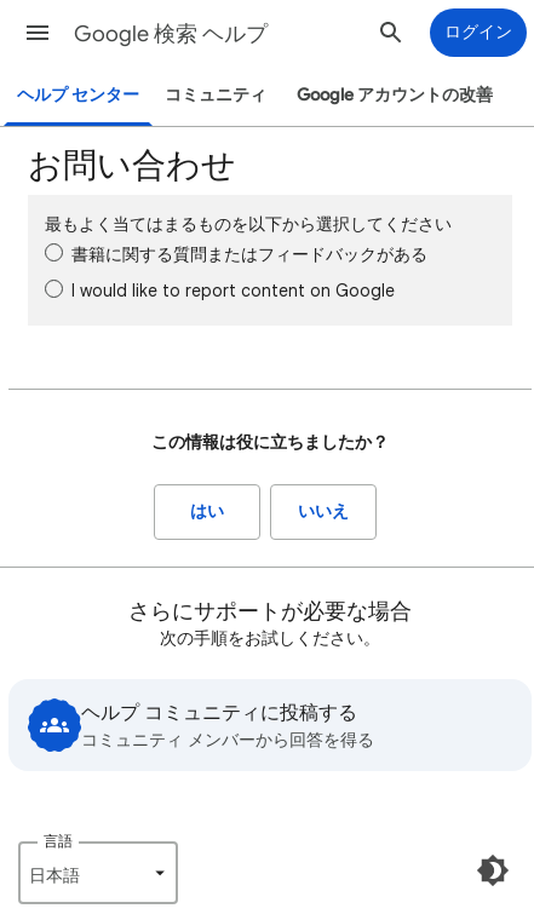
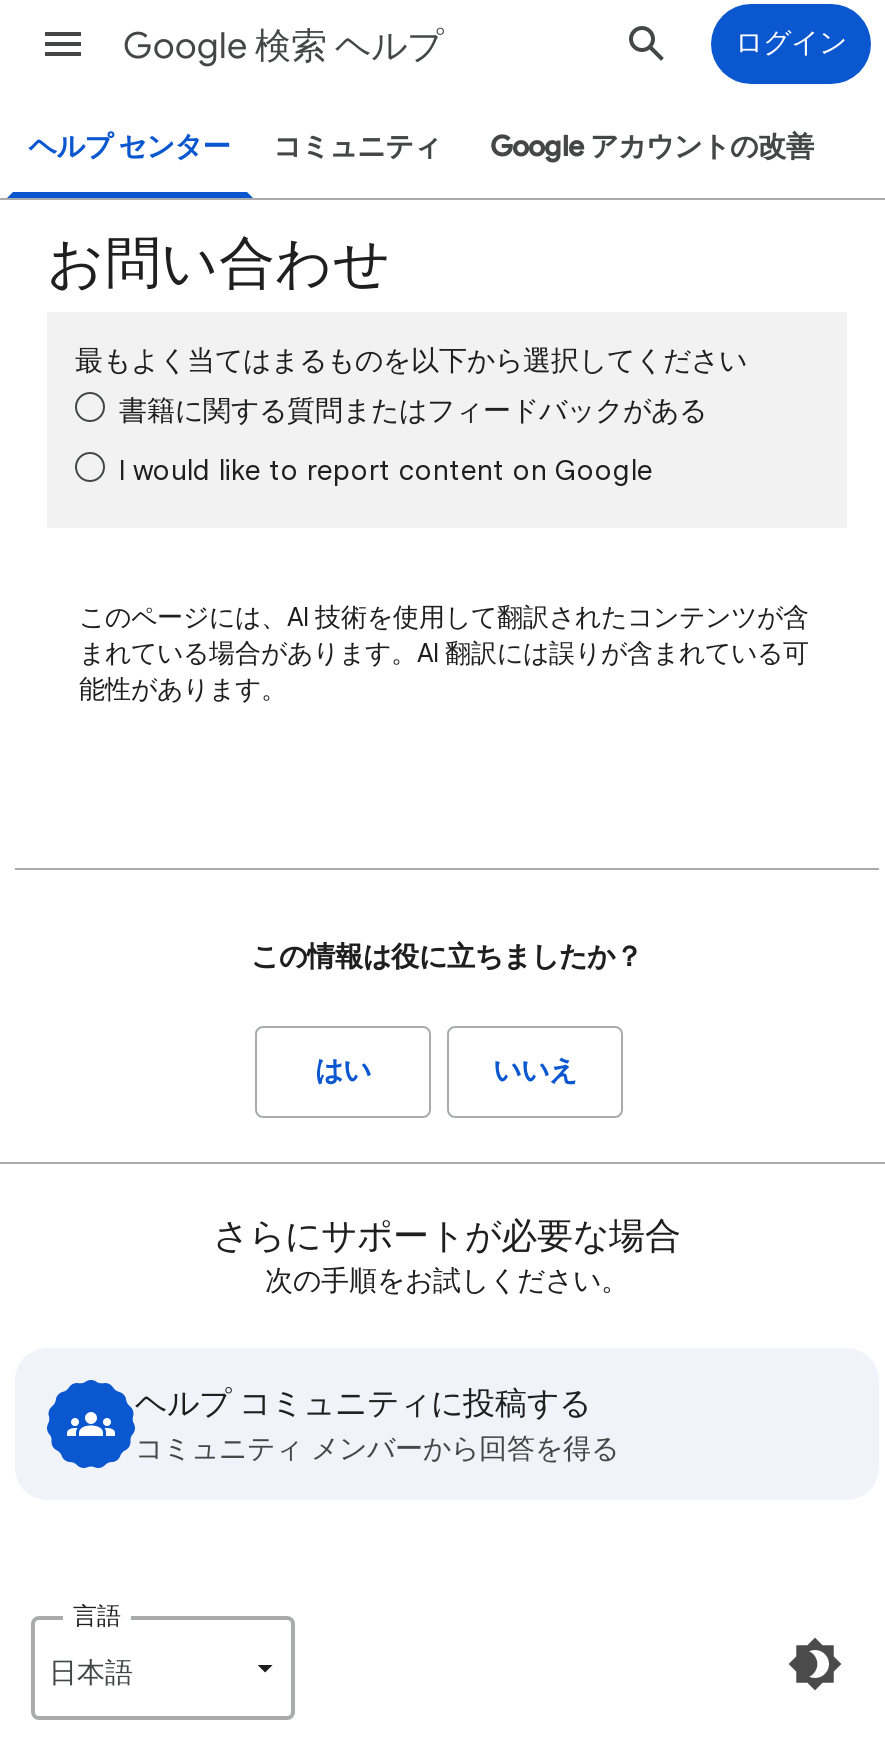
+ このページには、AI 技術を使用して翻訳されたコンテンツが含
+ まれている場合があります。AI 翻訳には誤りが含まれている可
+ 能性があります。
